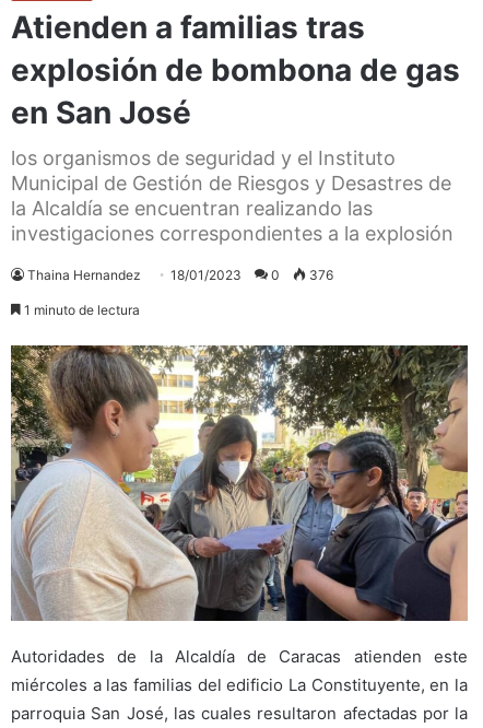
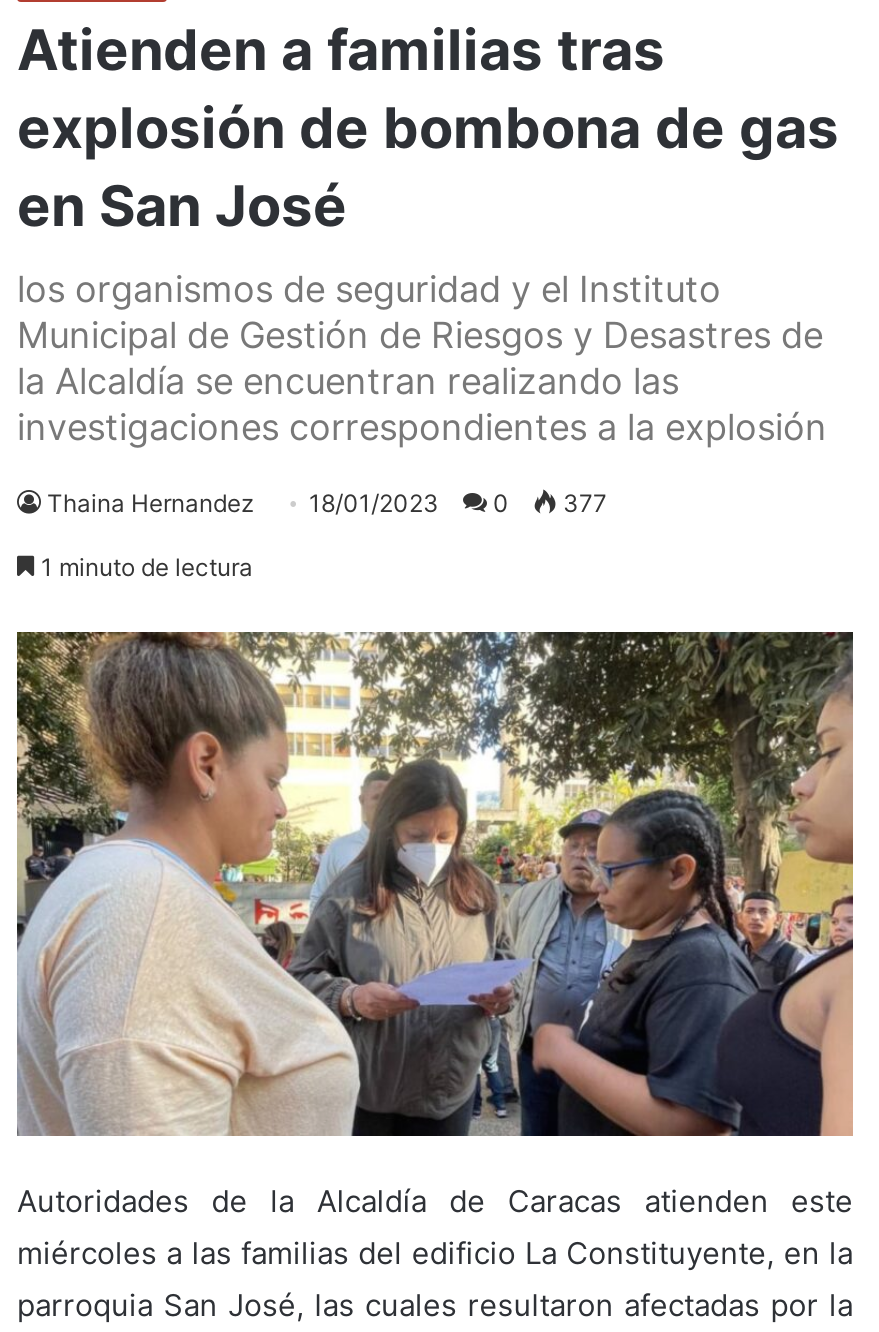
- Thaina Hernandez 18/01/2023 0 376
+ Thaina Hernandez 18/01/2023 0 377
